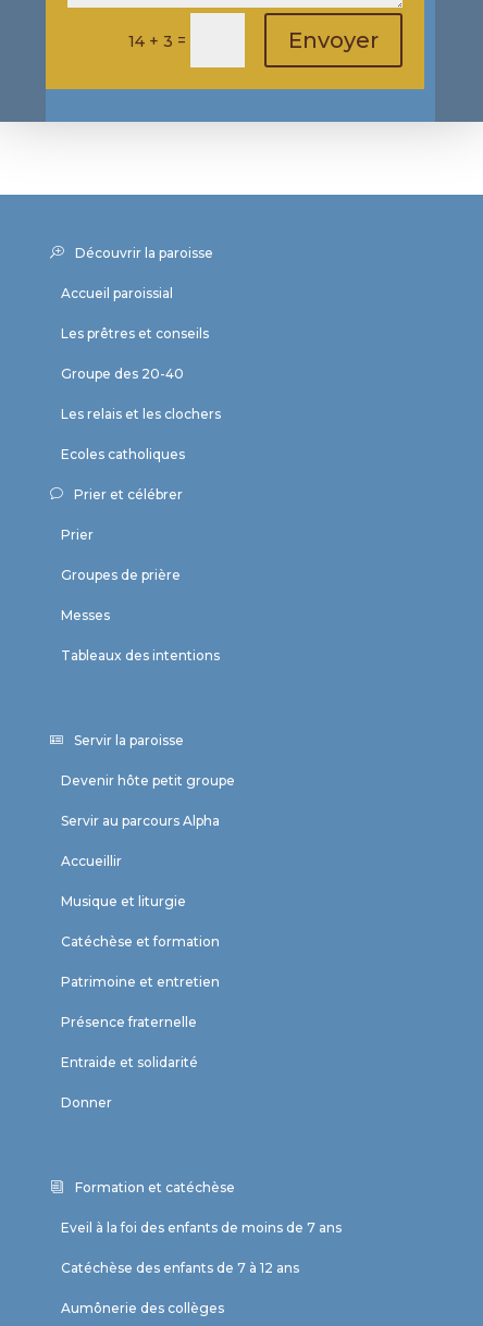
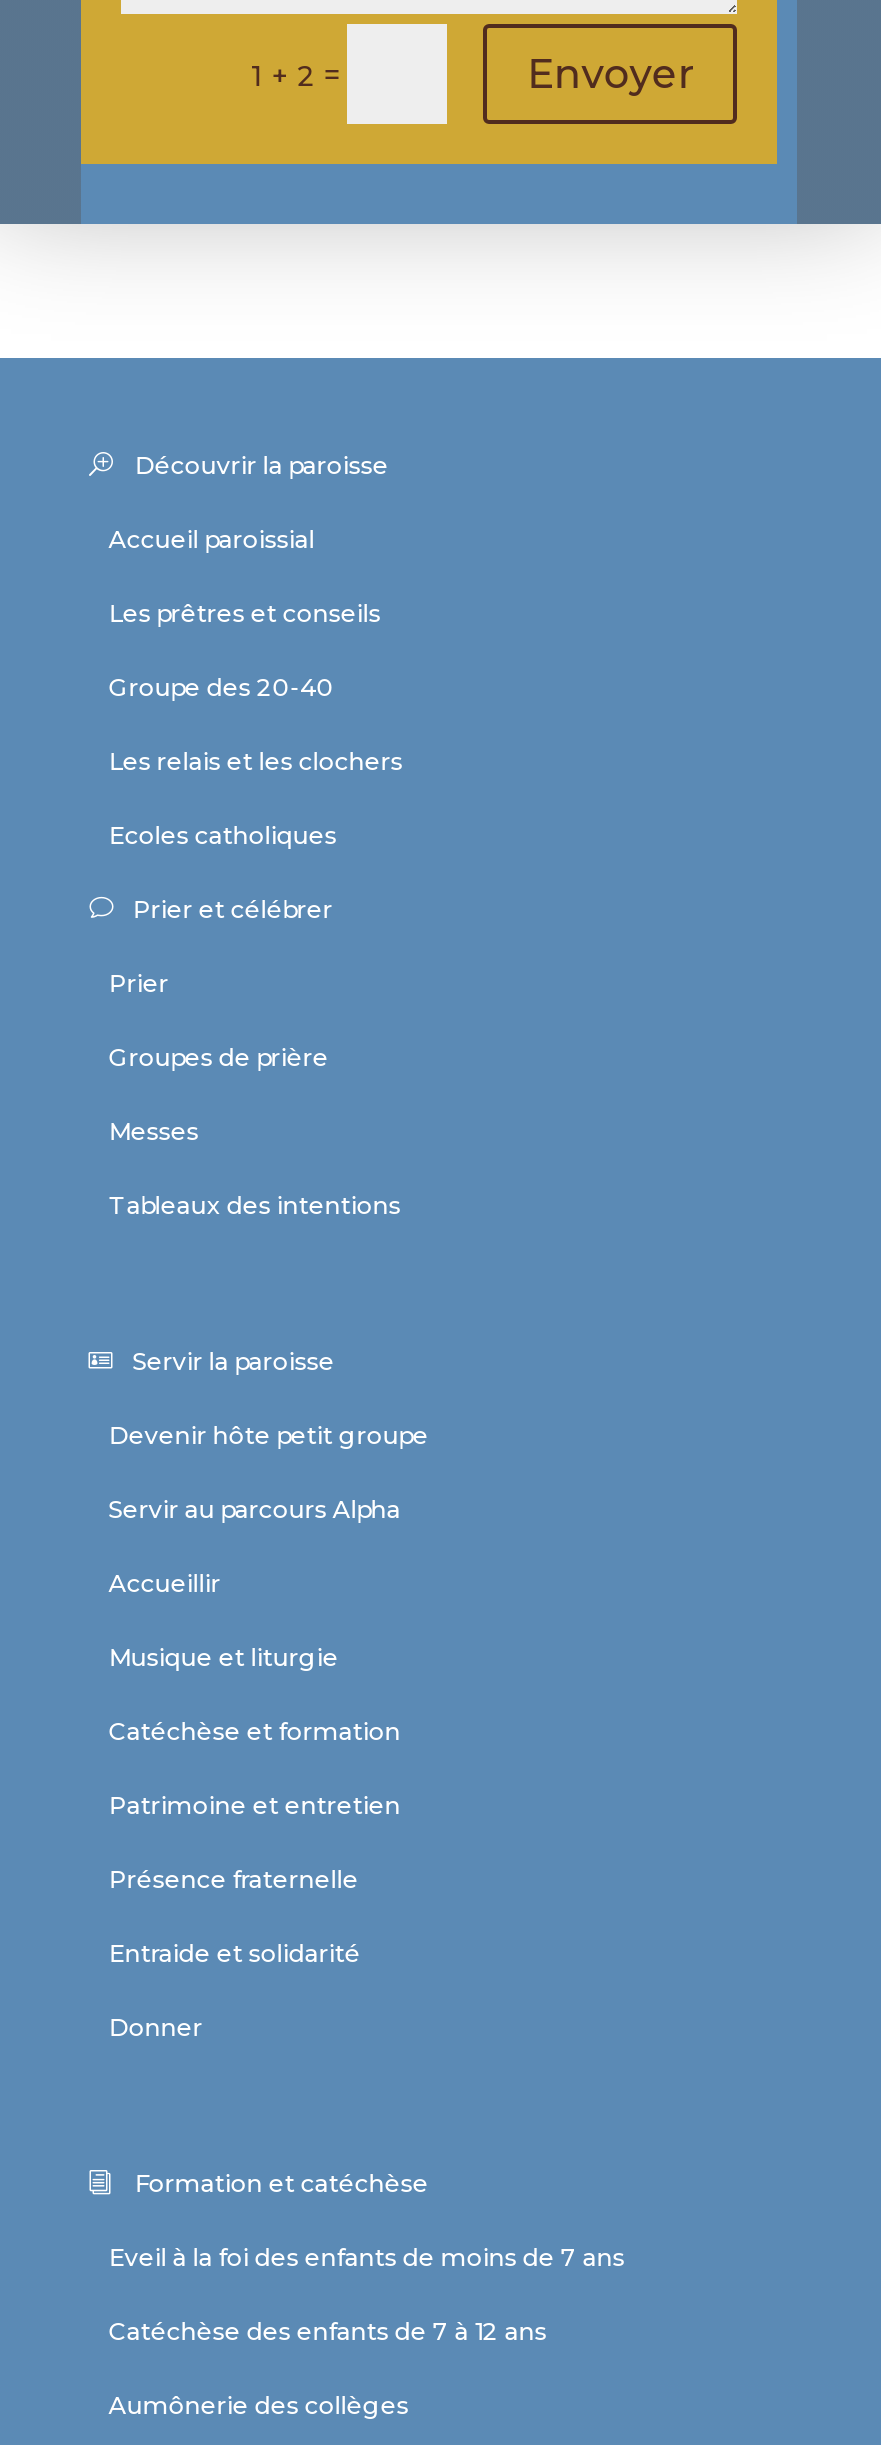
- 14 + 3 =
+ 1 + 2 =
